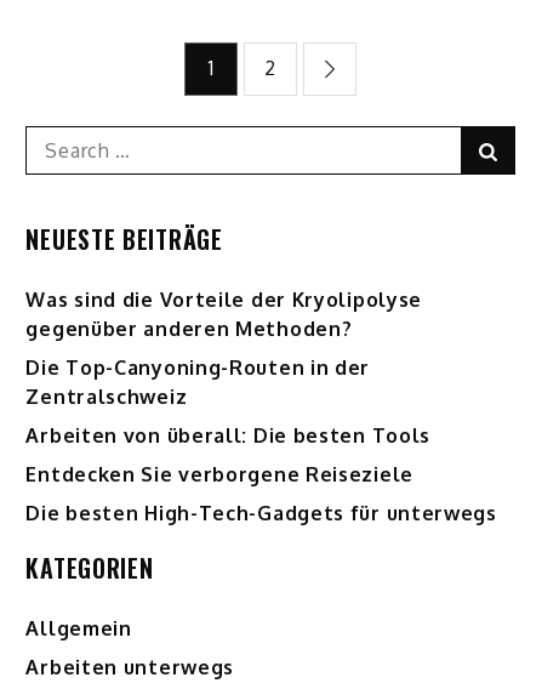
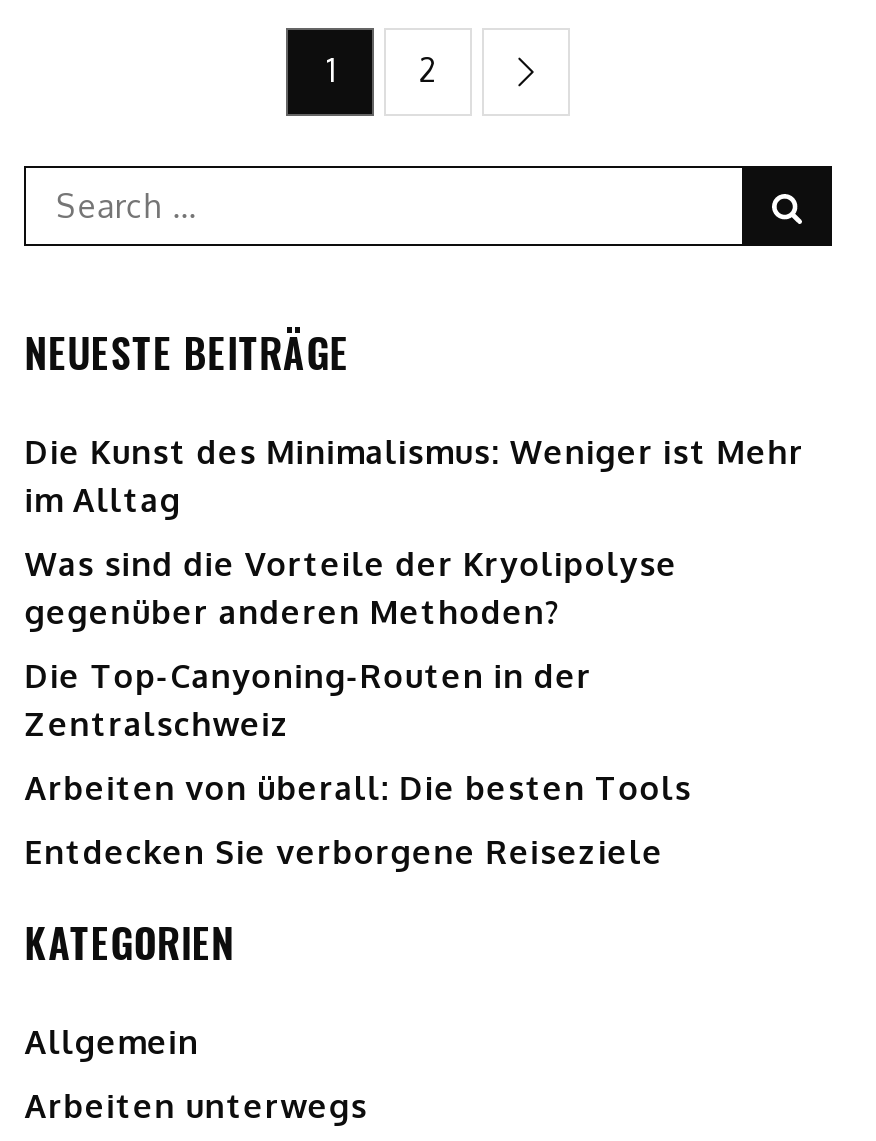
+ Die Kunst des Minimalismus: Weniger ist Mehr
+ im Alltag

moved down: Was sind die Vorteile der Kryolipolyse | gegenüber anderen Methoden? | Die Top-Canyoning-Routen in der | Zentralschweiz | Arbeiten von überall: Die besten Tools | Entdecken Sie verborgene Reiseziele

- Die besten High-Tech-Gadgets für unterwegs
